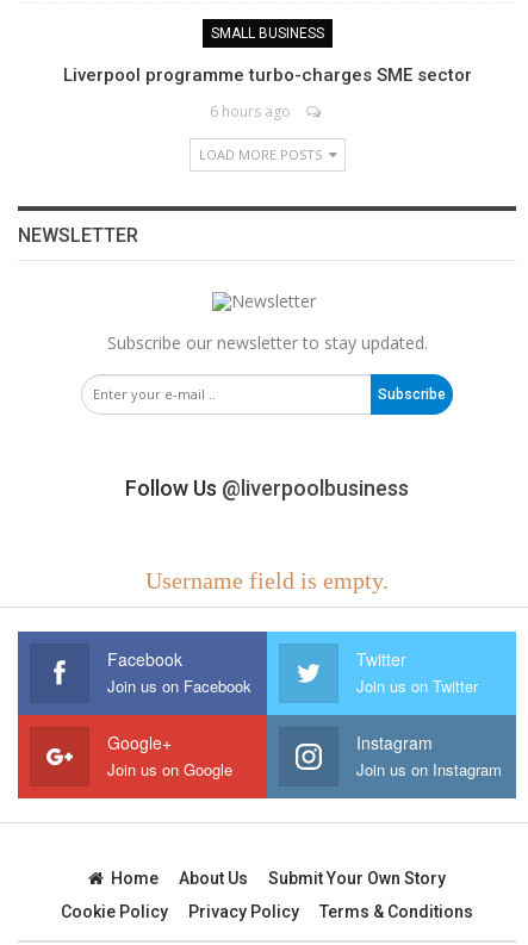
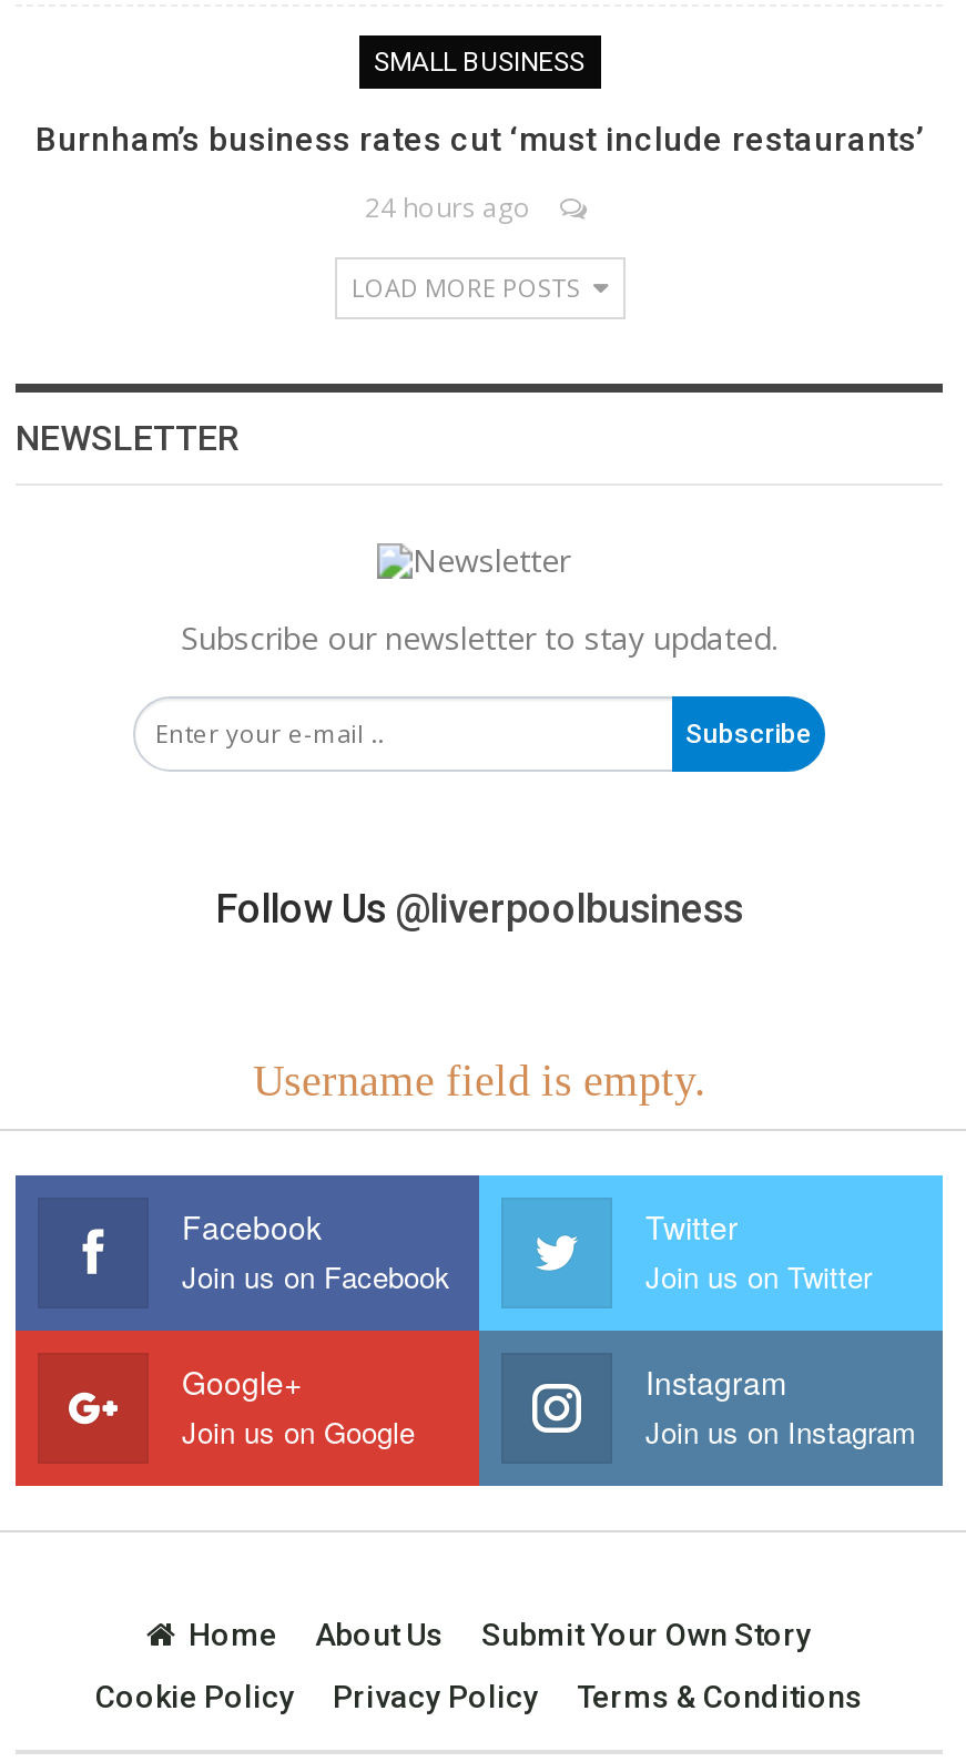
- Liverpool programme turbo-charges SME sector
+ Burnham’s business rates cut ‘must include restaurants’

- 6 hours ago
+ 24 hours ago
